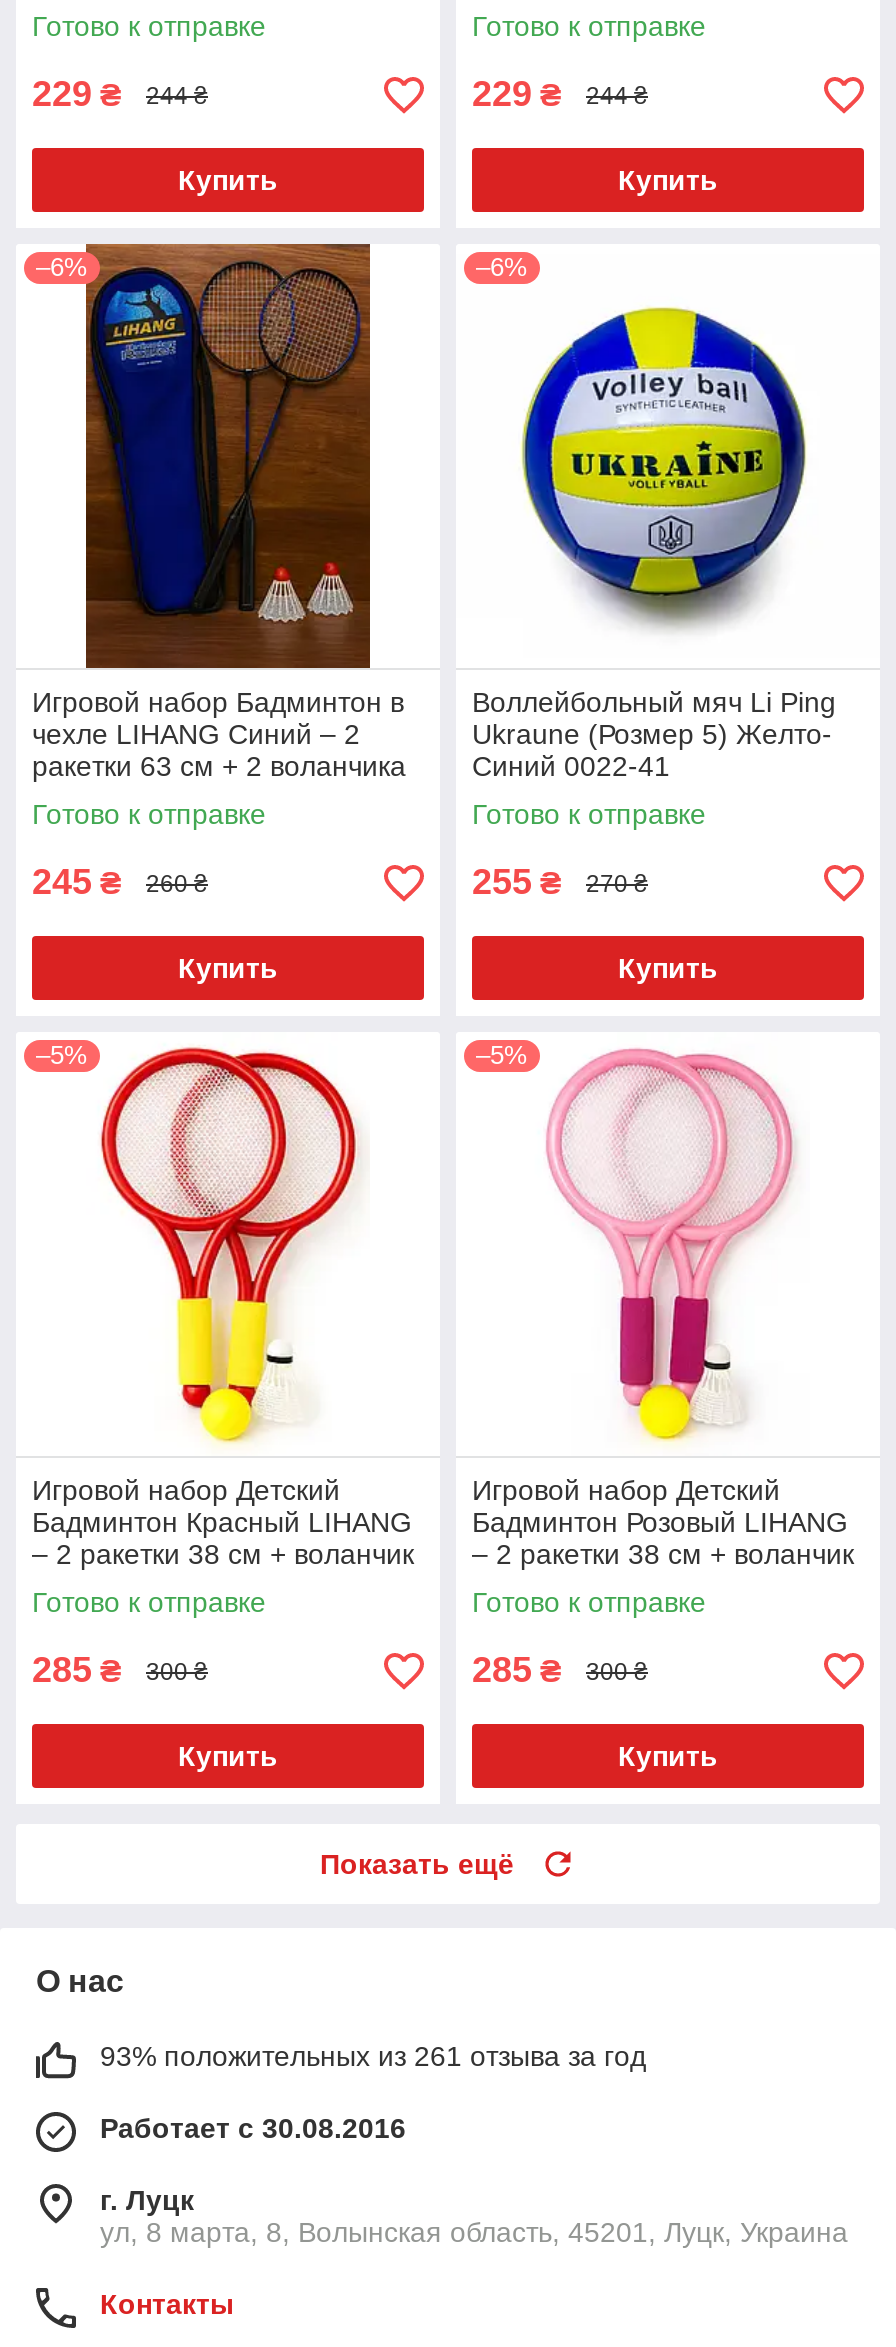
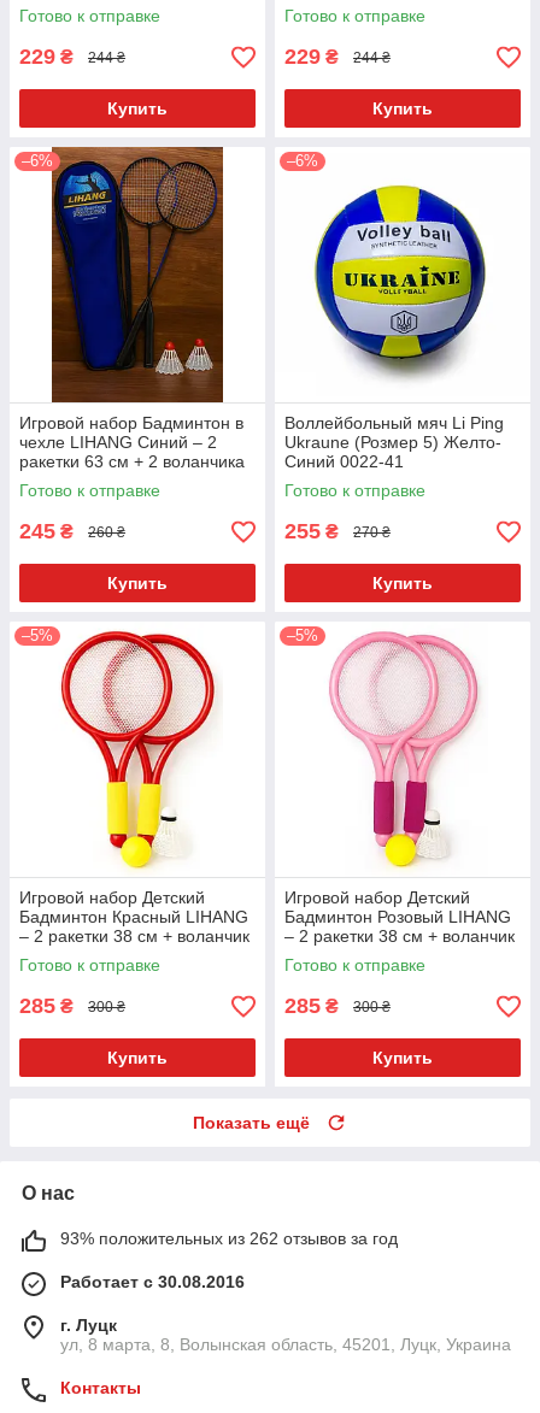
- 93% положительных из 261 отзыва за год
+ 93% положительных из 262 отзывов за год
